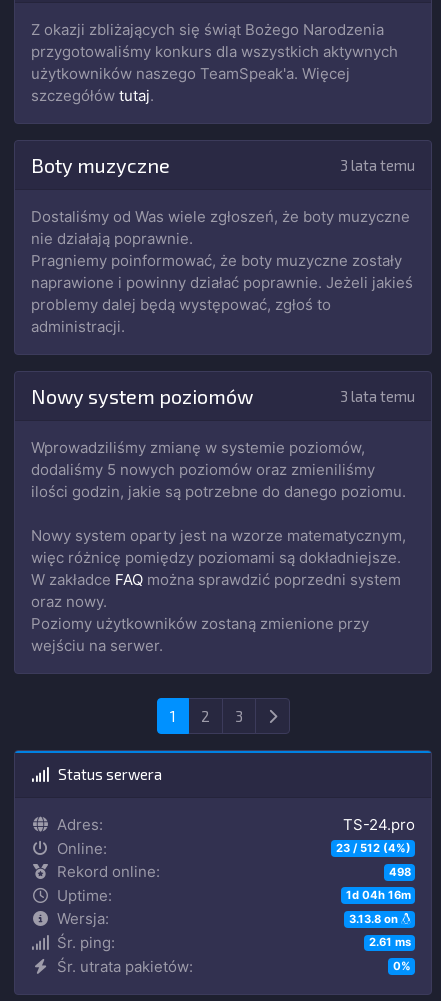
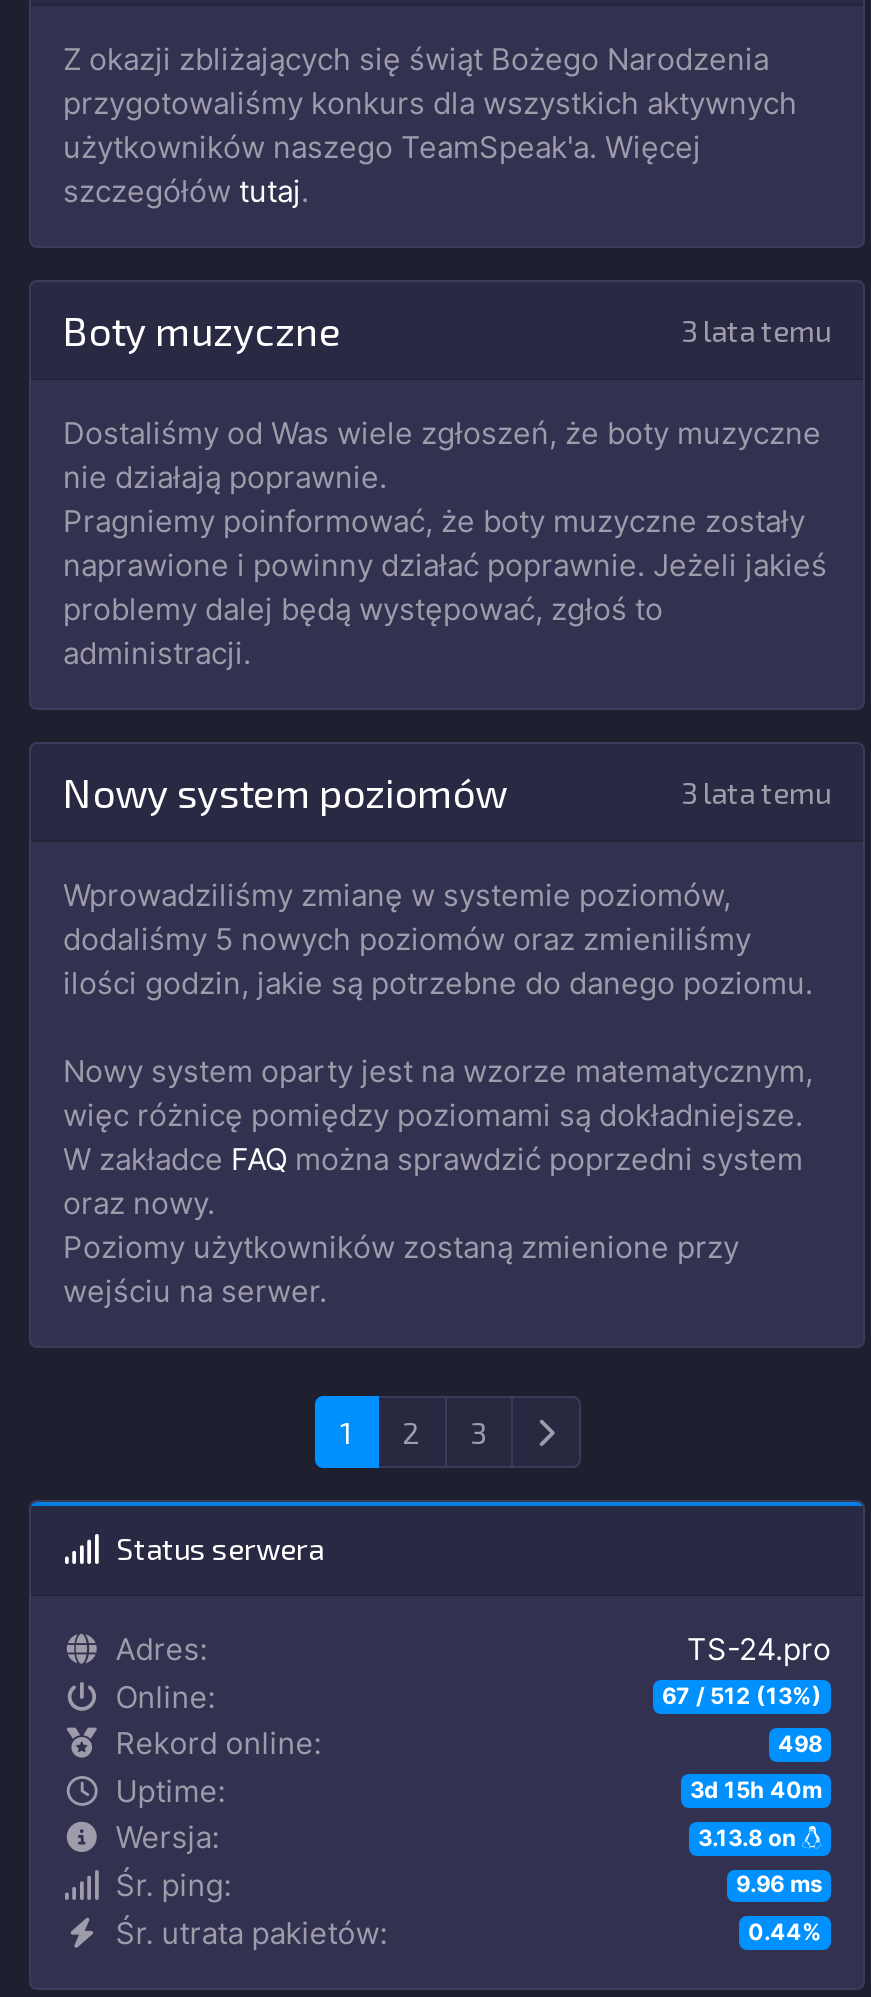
- 23 / 512 (4%)
+ 67 / 512 (13%)

- 1d 04h 16m
+ 3d 15h 40m

- 2.61 ms
+ 9.96 ms

- 0%
+ 0.44%
